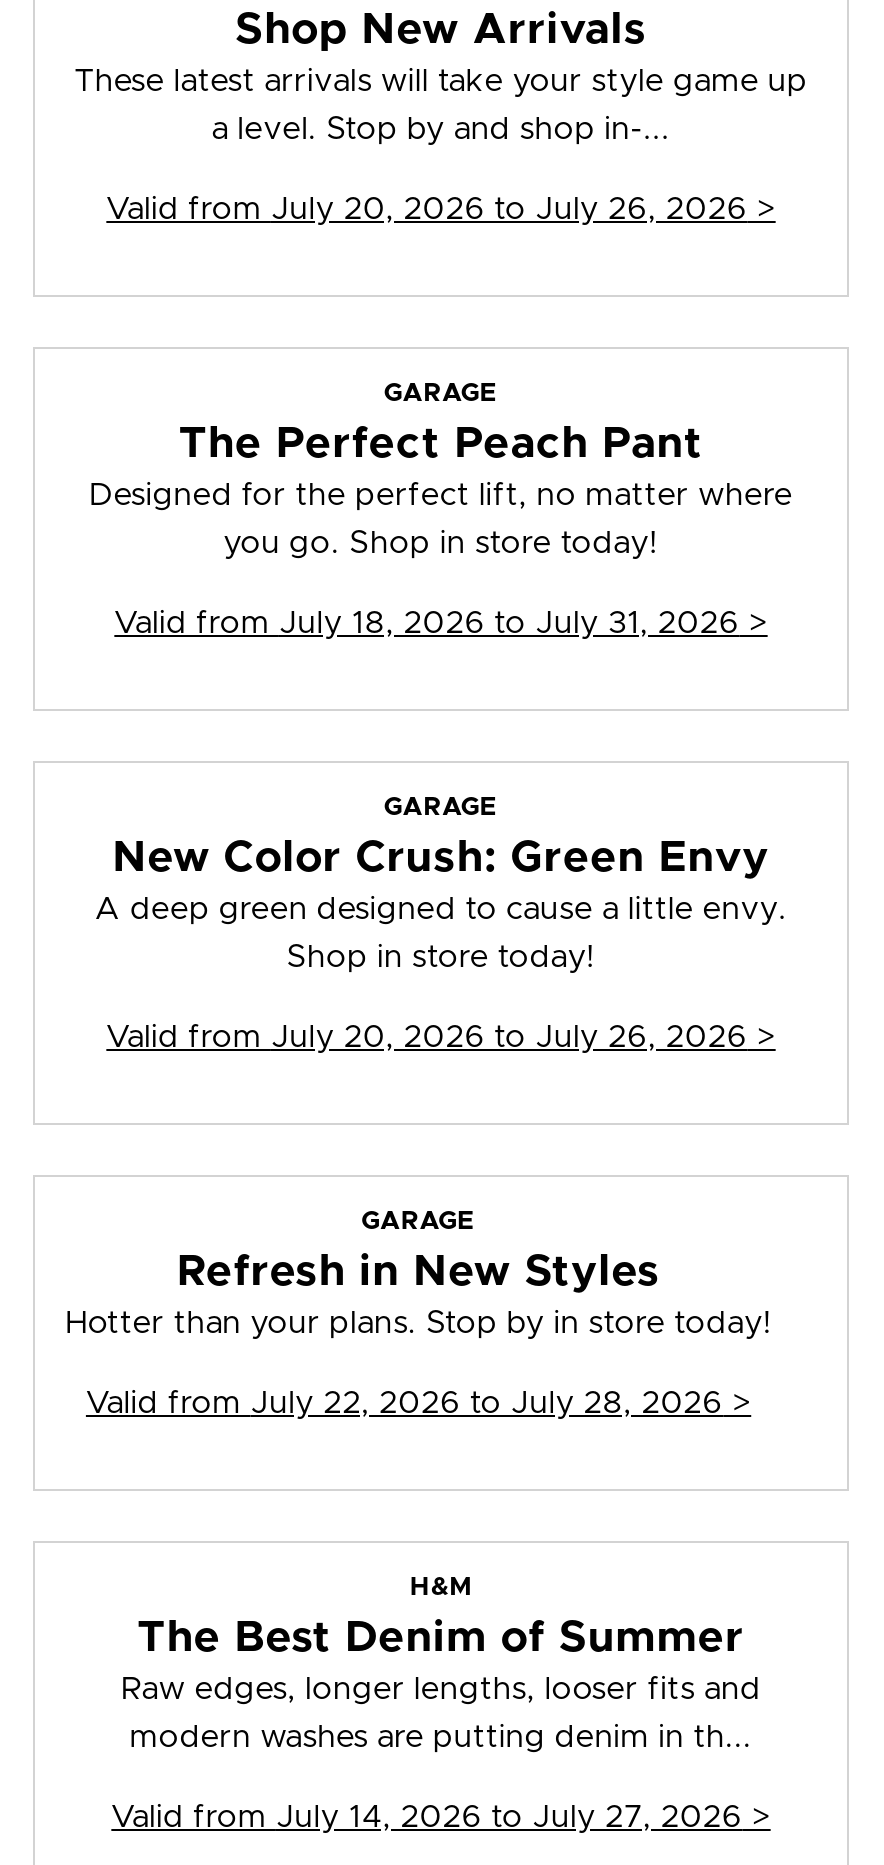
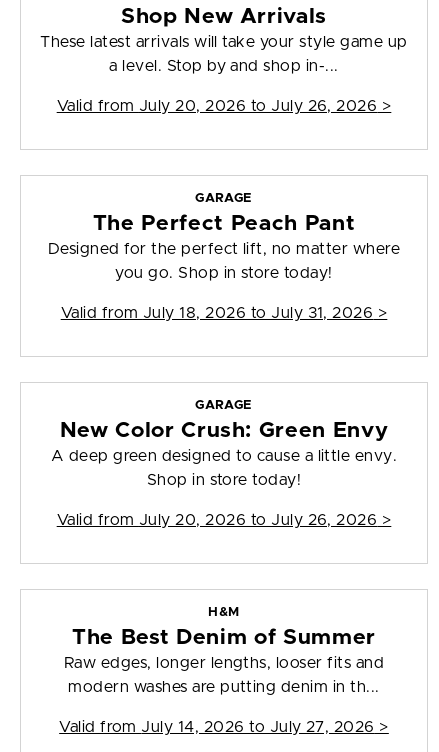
- GARAGE
- Refresh in New Styles
- Hotter than your plans. Stop by in store today!
- Valid from July 22, 2026 to July 28, 2026 >
